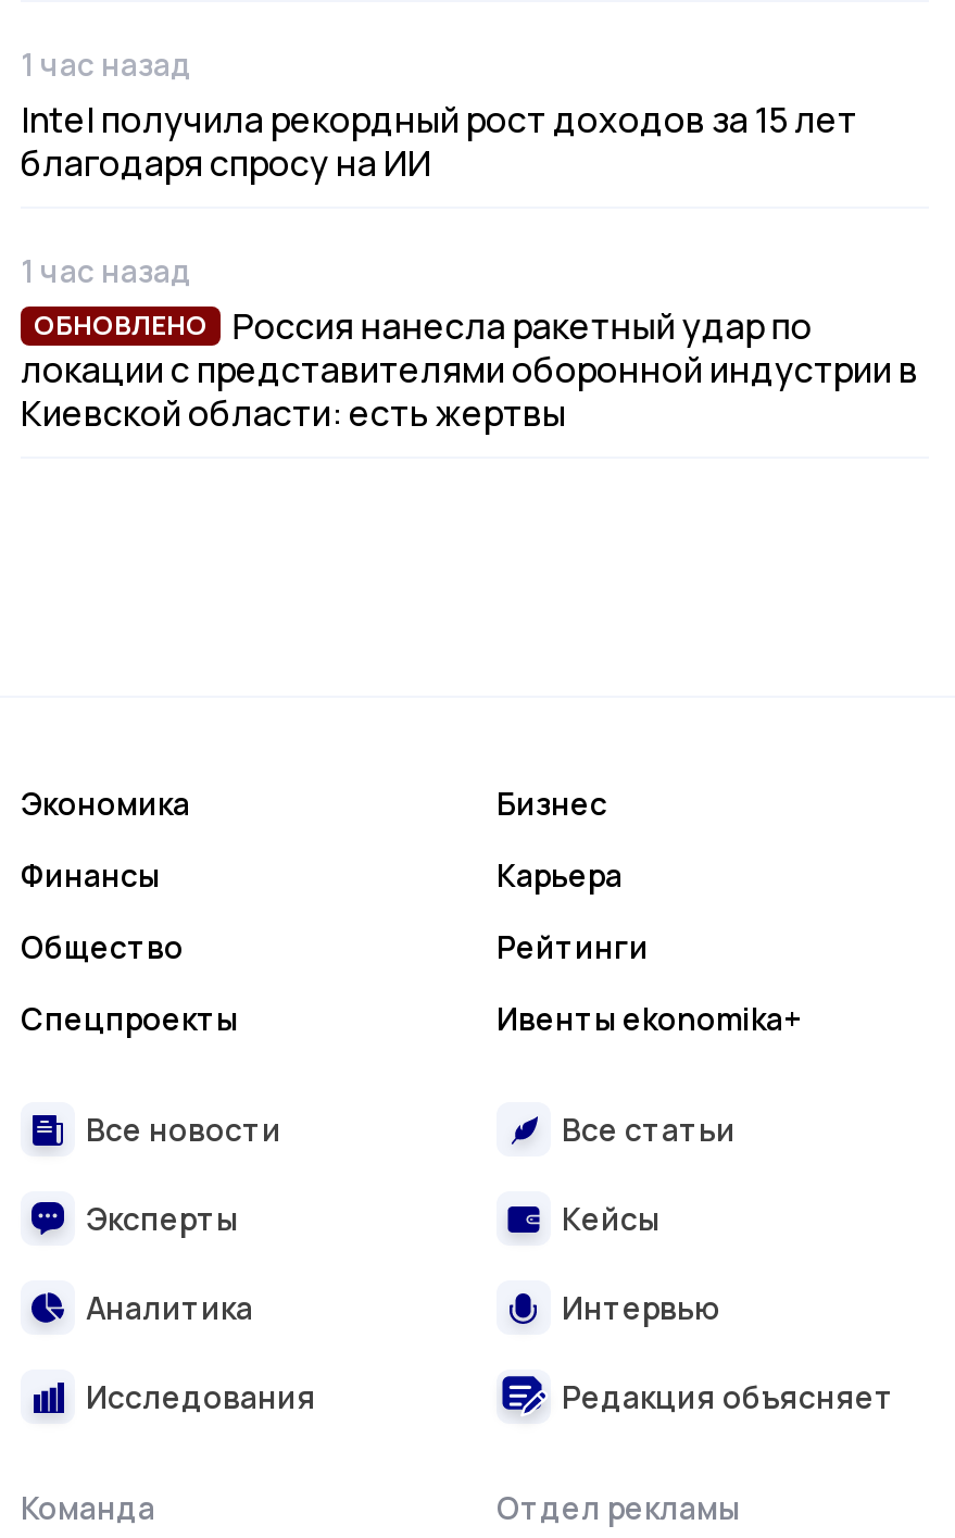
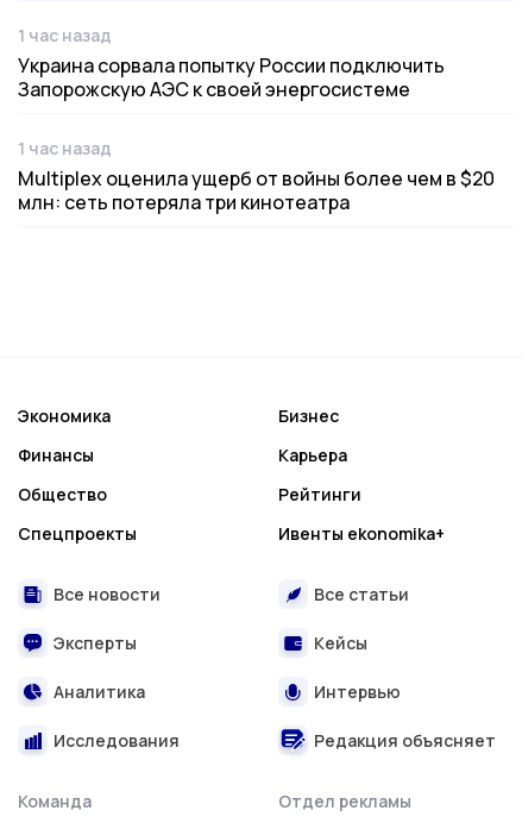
- Intel получила рекордный рост доходов за 15 лет
- благодаря спросу на ИИ
+ Украина сорвала попытку России подключить
+ Запорожскую АЭС к своей энергосистеме

- ОБНОВЛЕНО
- Россия нанесла ракетный удар по
- локации с представителями оборонной индустрии в
- Киевской области: есть жертвы
+ Multiplex оценила ущерб от войны более чем в $20
+ млн: сеть потеряла три кинотеатра
